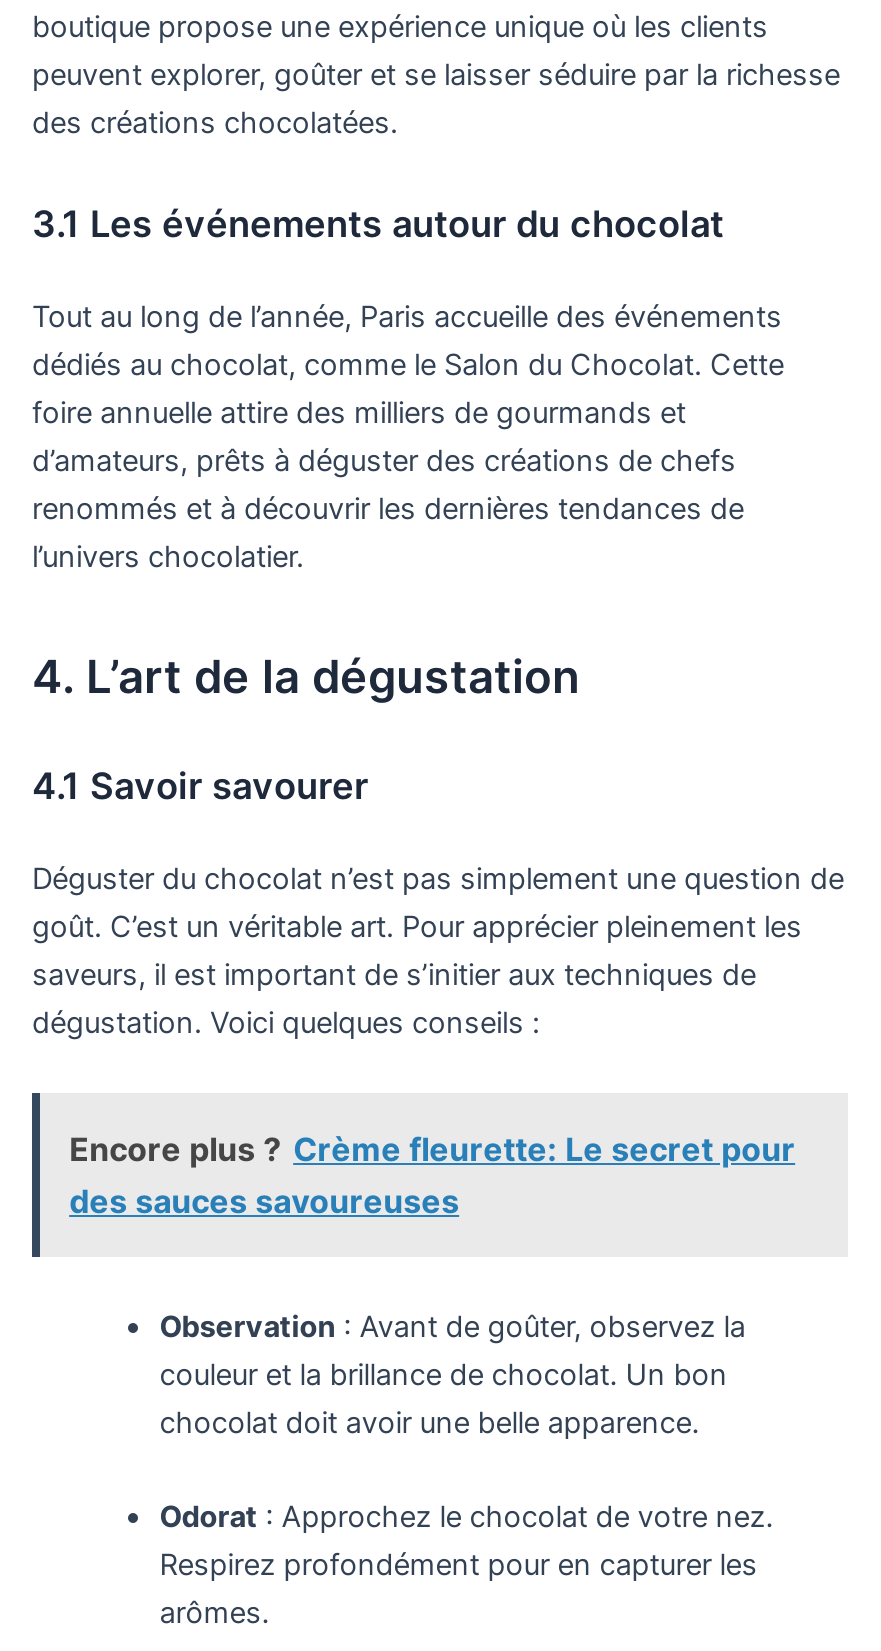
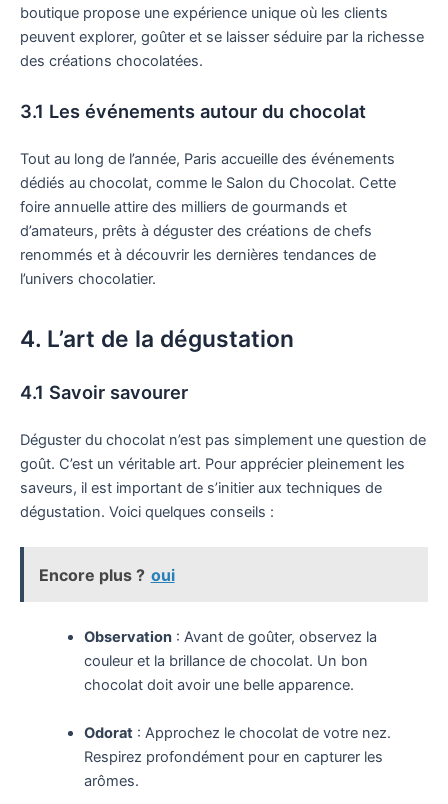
- Encore plus ? Crème fleurette: Le secret pour
- des sauces savoureuses
+ Encore plus ? oui
